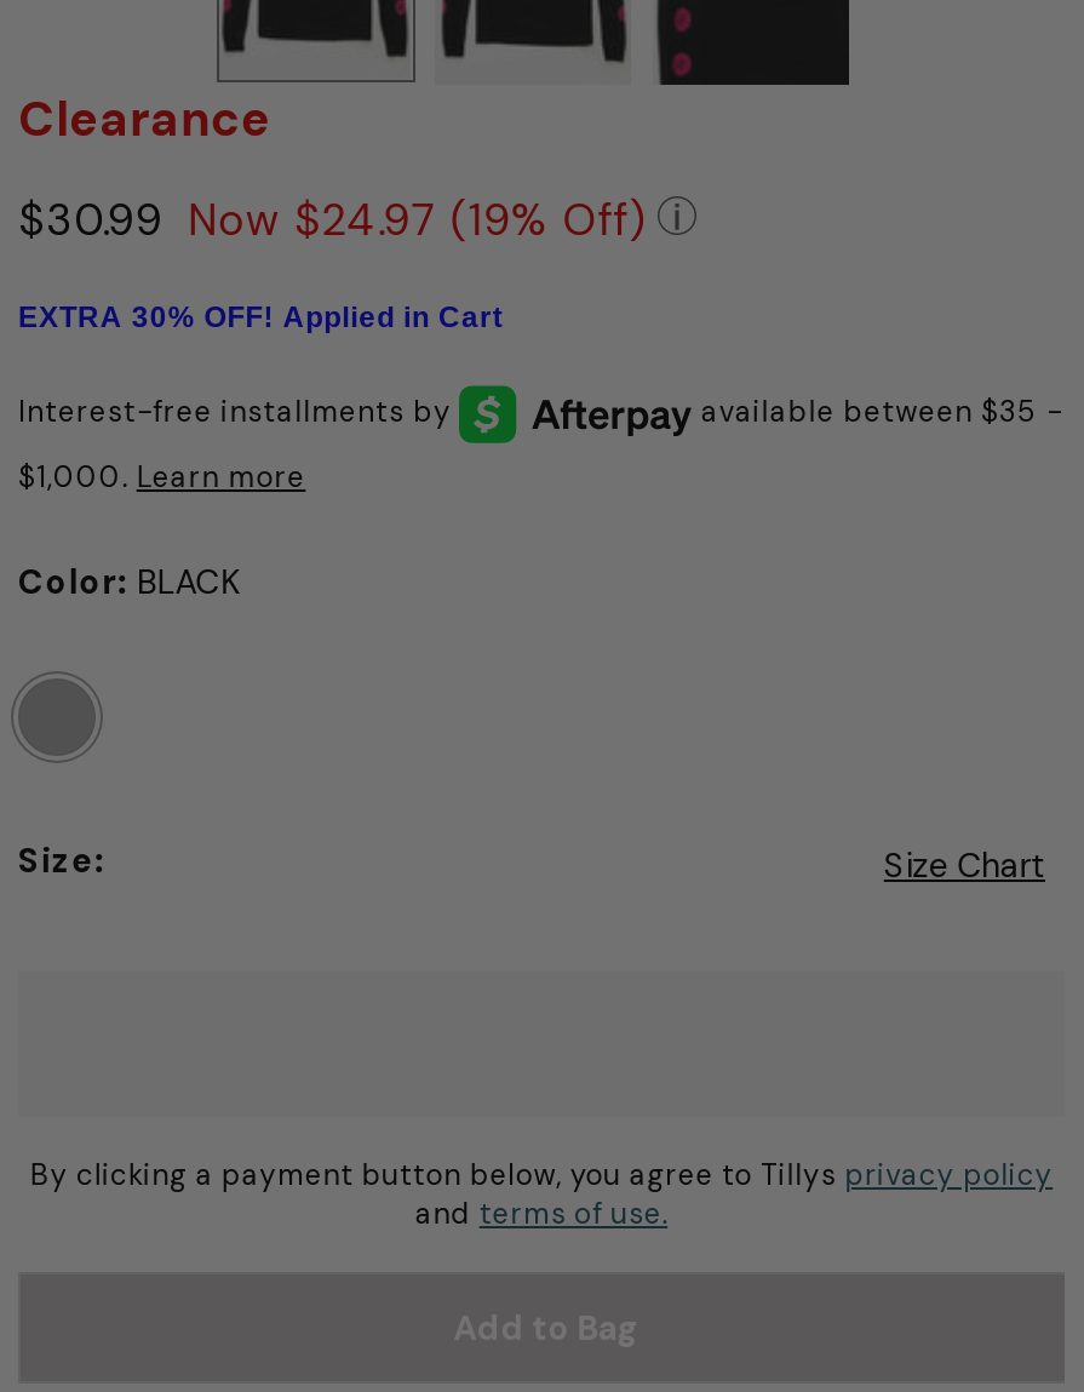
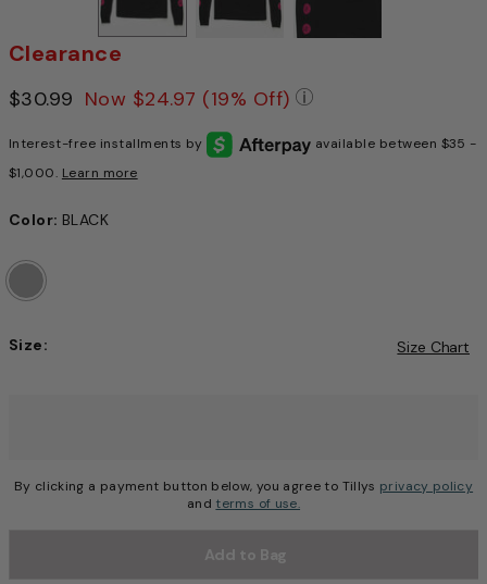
- EXTRA 30% OFF! Applied in Cart
